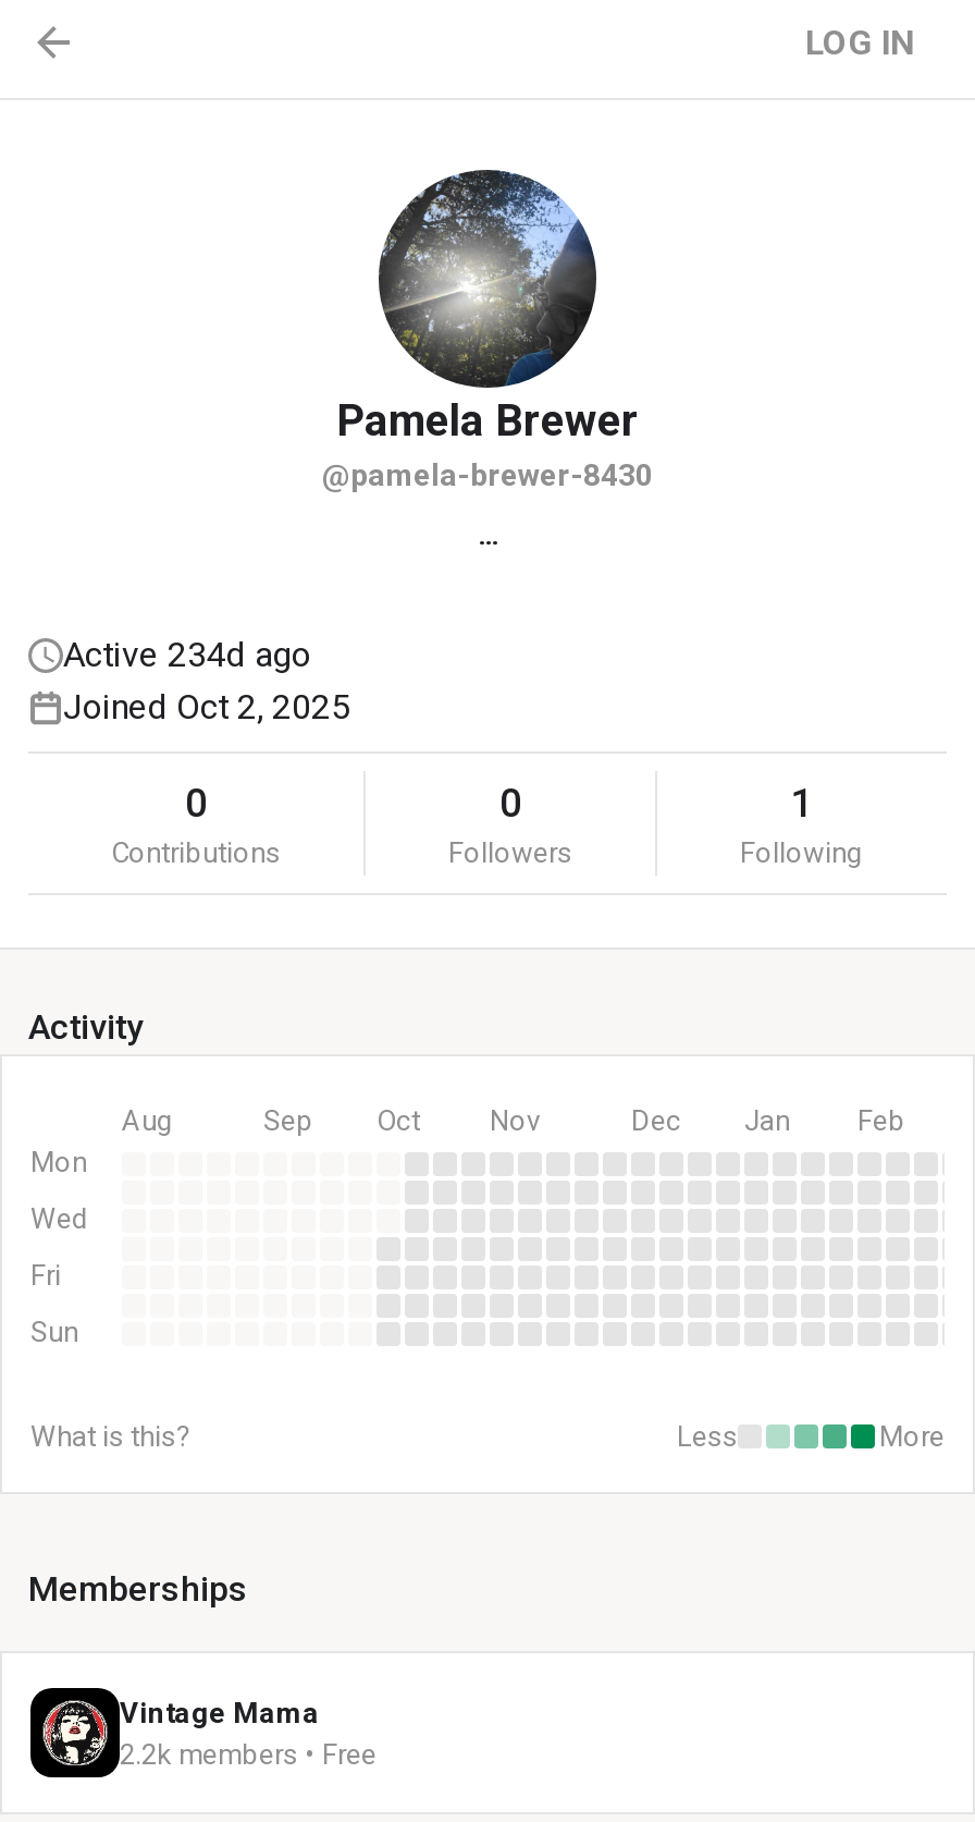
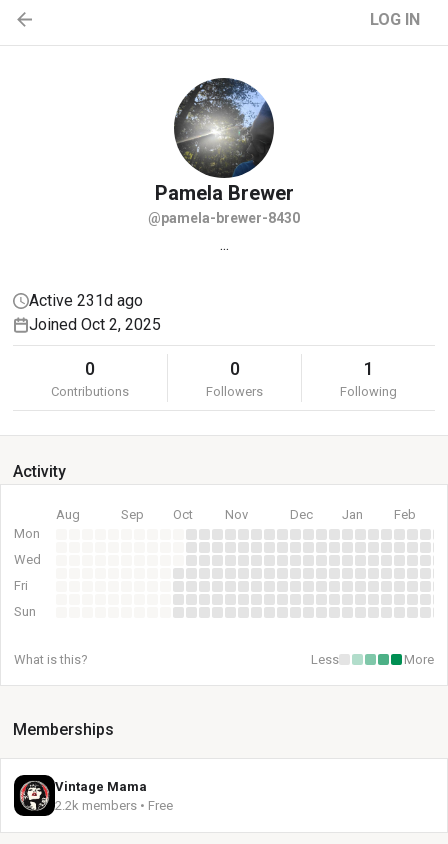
- Active 234d ago
+ Active 231d ago
